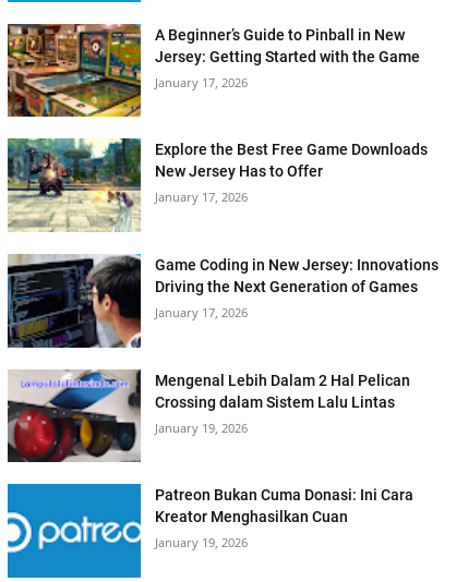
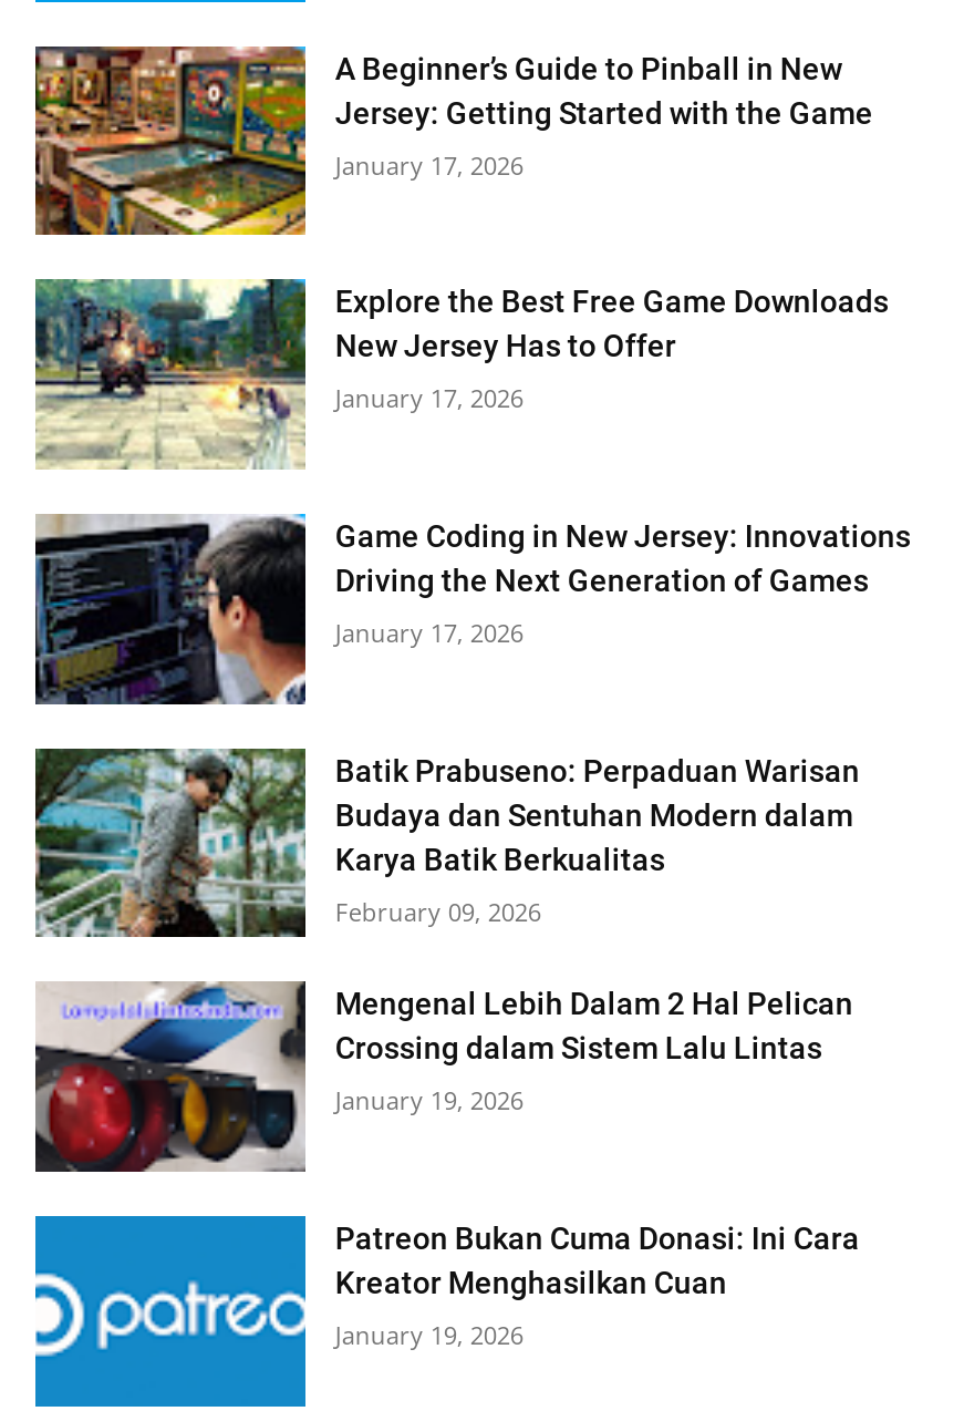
+ [image]
+ Batik Prabuseno: Perpaduan Warisan
+ Budaya dan Sentuhan Modern dalam
+ Karya Batik Berkualitas
+ February 09, 2026
